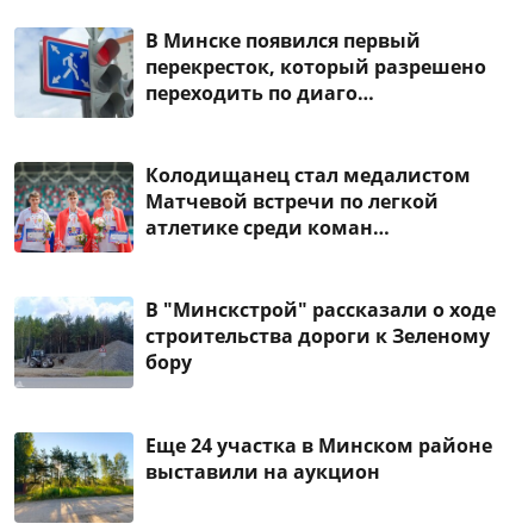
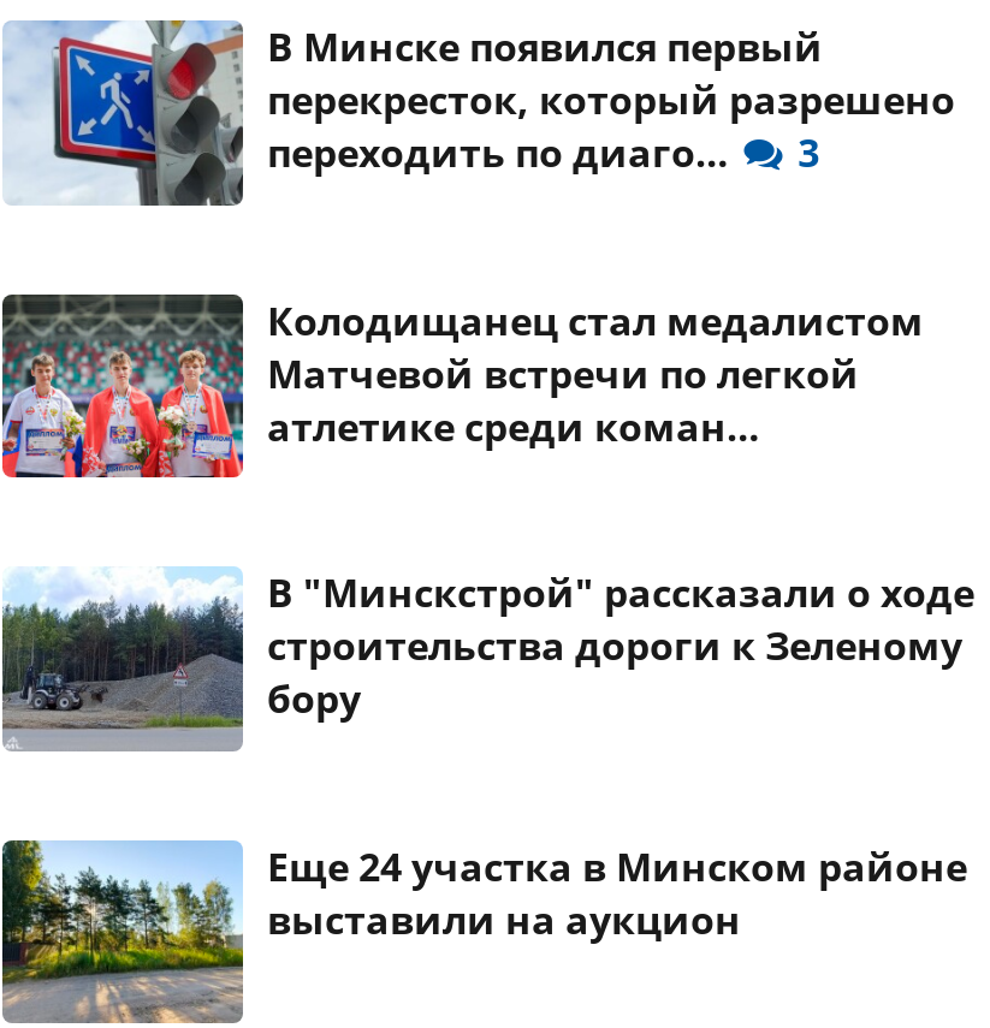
+ 3
